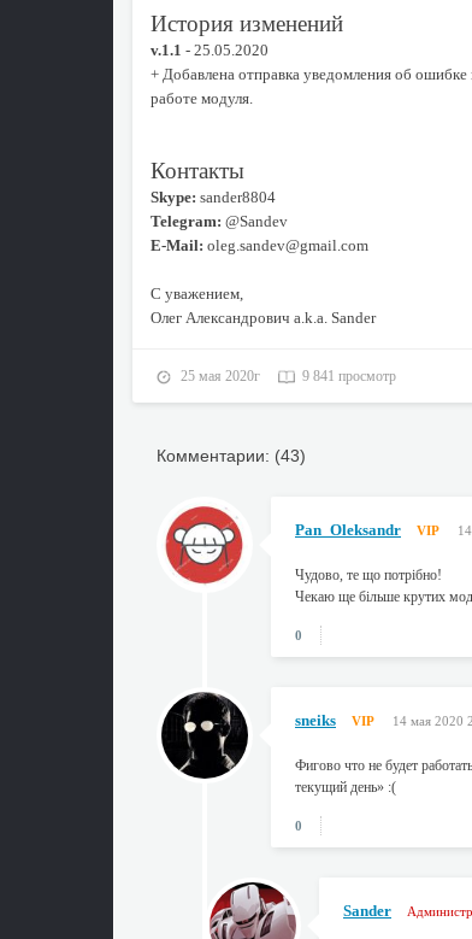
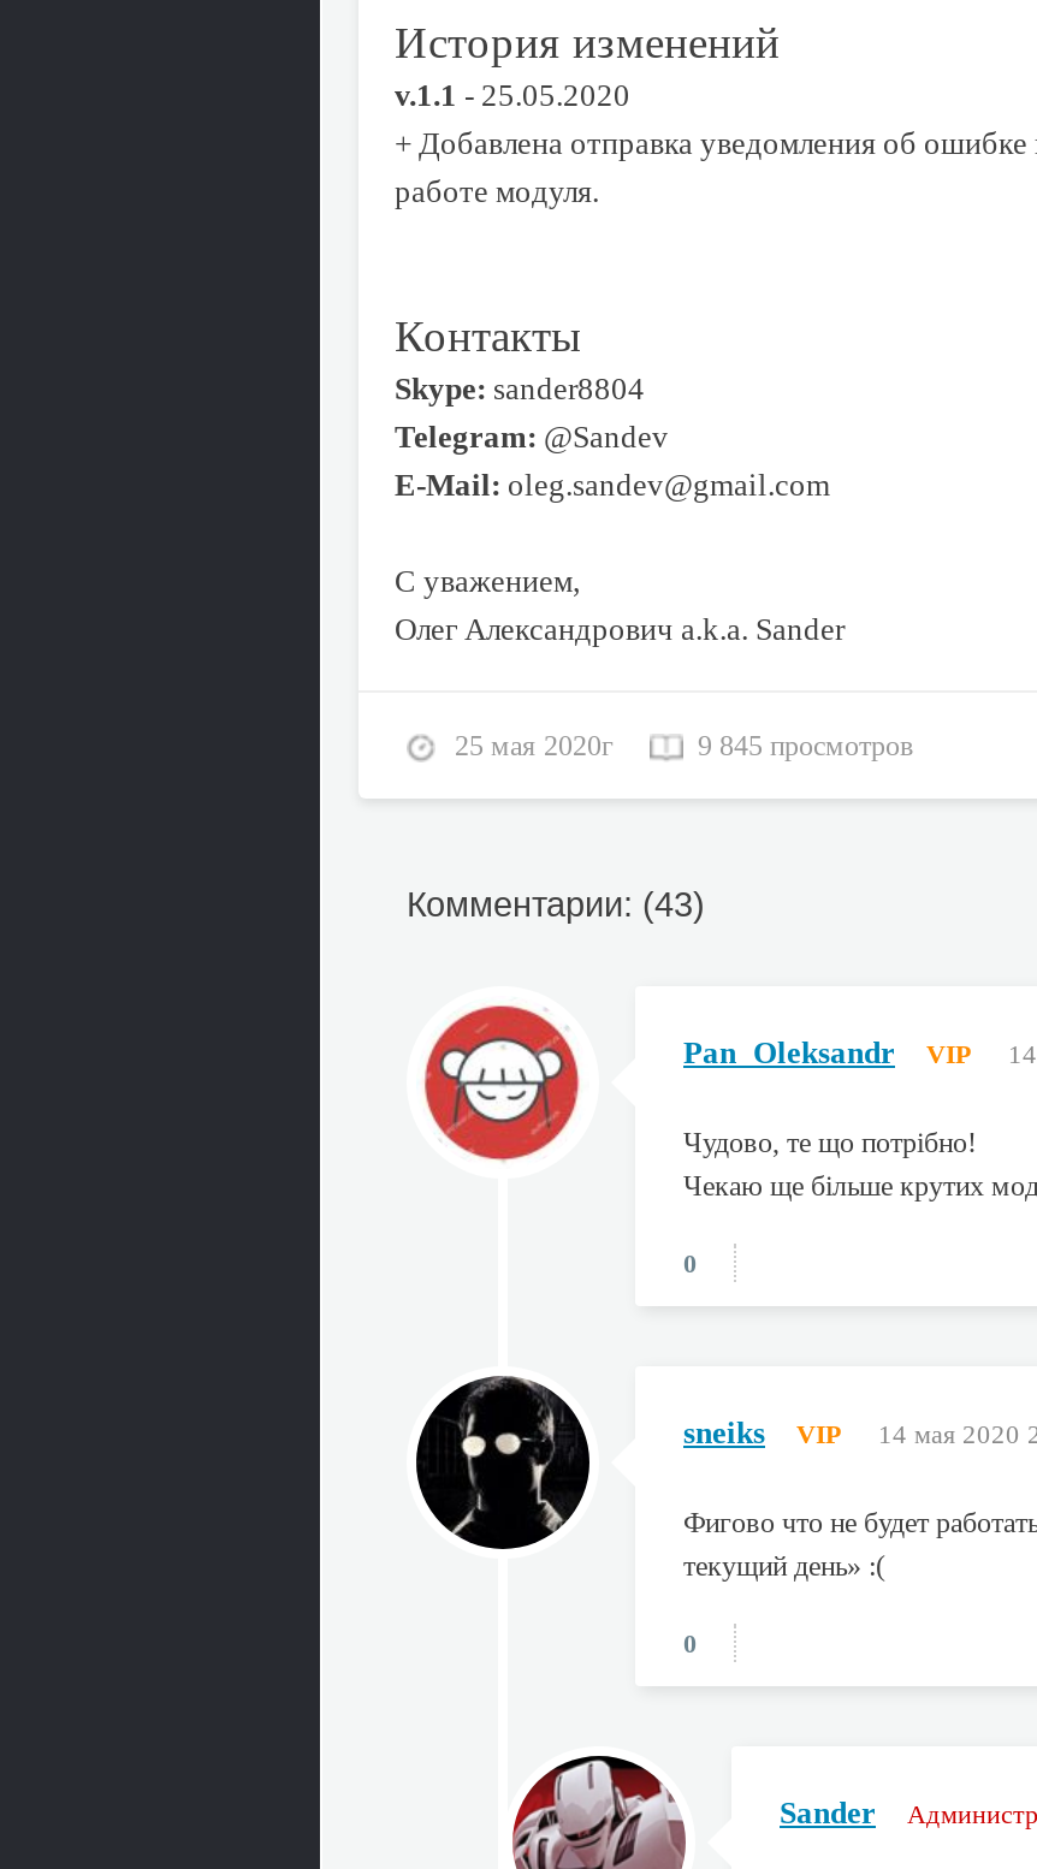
- 9 841 просмотр
+ 9 845 просмотров
